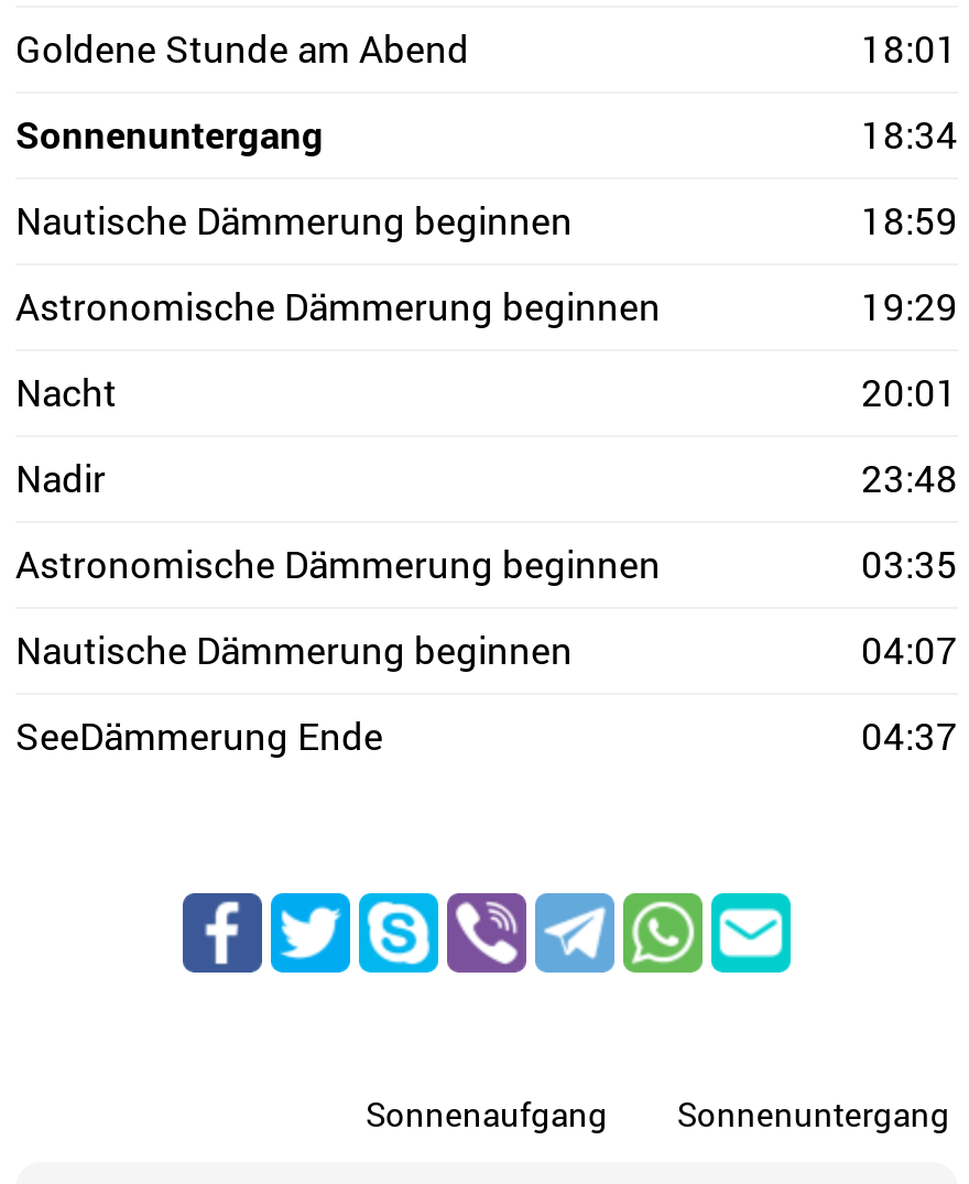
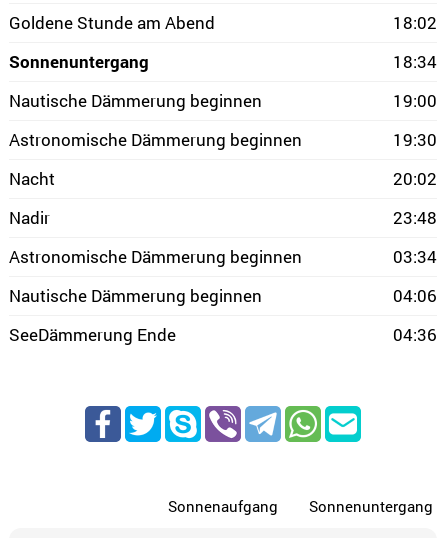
- 18:01
+ 18:02

- 18:59
+ 19:00

- 19:29
+ 19:30

- 20:01
+ 20:02

- 03:35
+ 03:34

- 04:07
+ 04:06

- 04:37
+ 04:36
